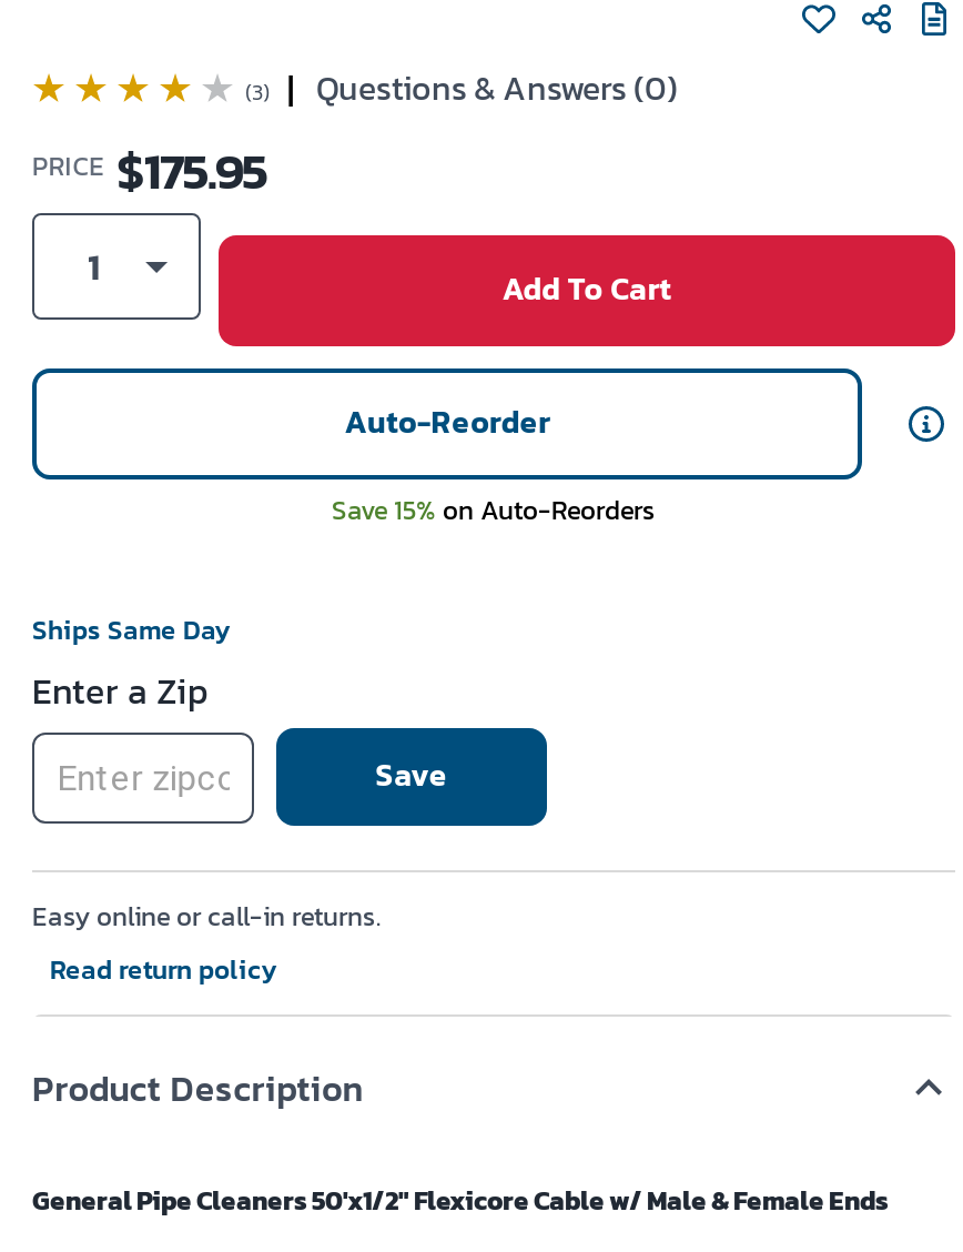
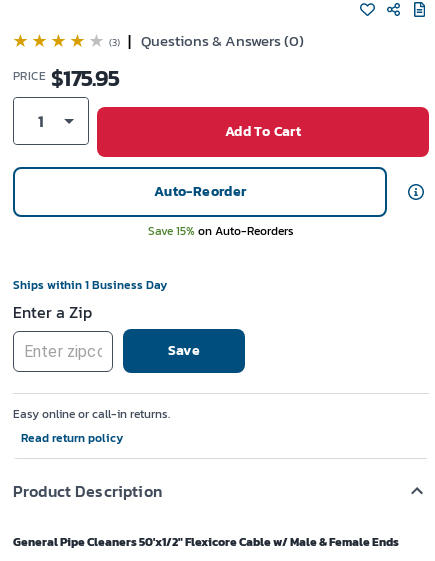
- Ships Same Day
+ Ships within 1 Business Day
